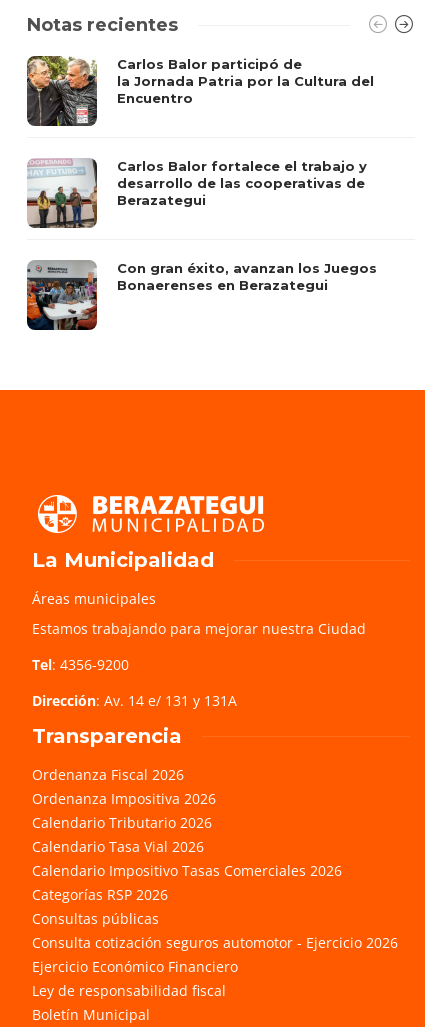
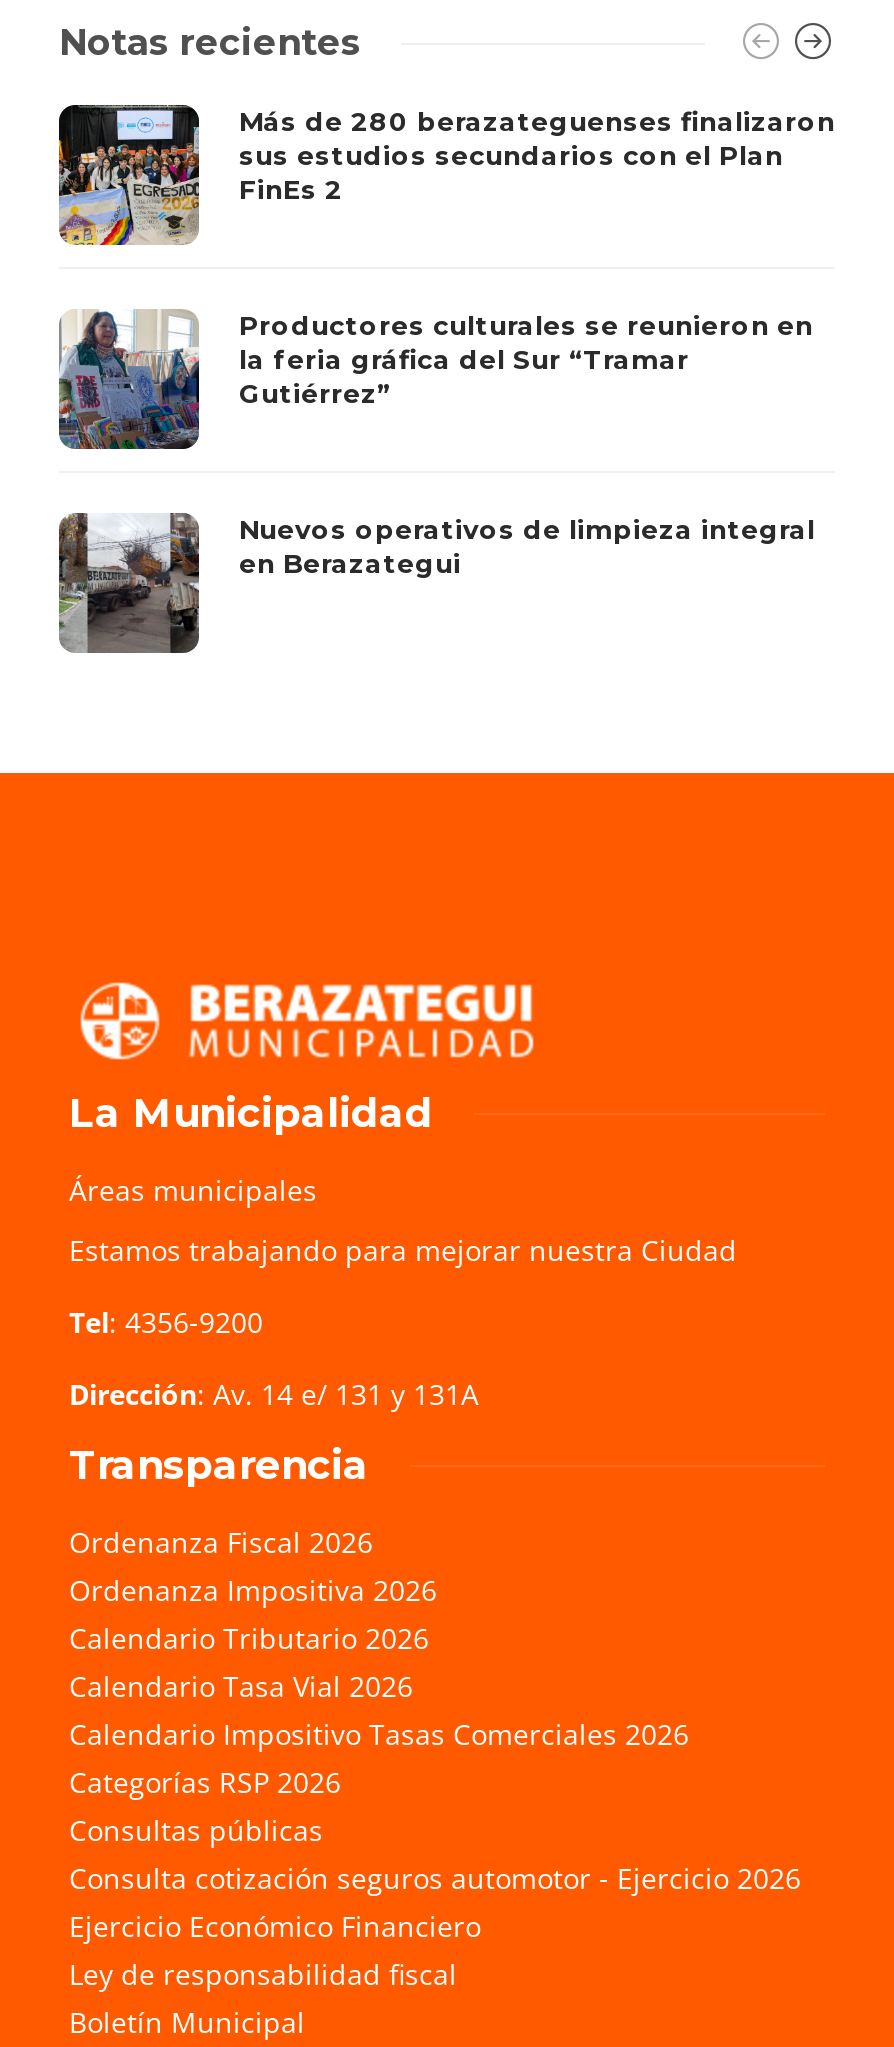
- [image]
- Carlos Balor participó de
- la Jornada Patria por la Cultura del
- Encuentro
+ [image]
+ Más de 280 berazateguenses finalizaron
+ sus estudios secundarios con el Plan
+ FinEs 2

- [image]
- Carlos Balor fortalece el trabajo y
- desarrollo de las cooperativas de
- Berazategui
+ [image]
+ Productores culturales se reunieron en
+ la feria gráfica del Sur “Tramar
+ Gutiérrez”

- [image]
- Con gran éxito, avanzan los Juegos
- Bonaerenses en Berazategui
+ [image]
+ Nuevos operativos de limpieza integral
+ en Berazategui
